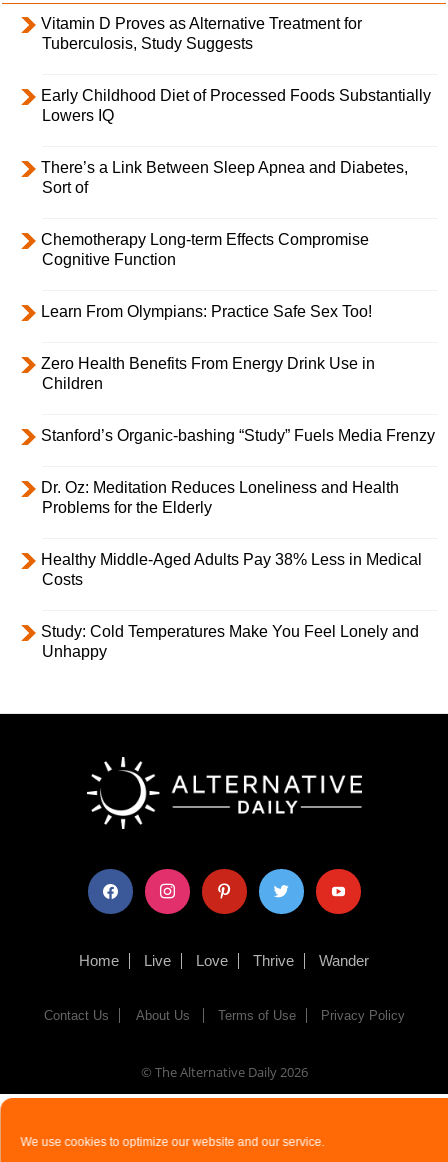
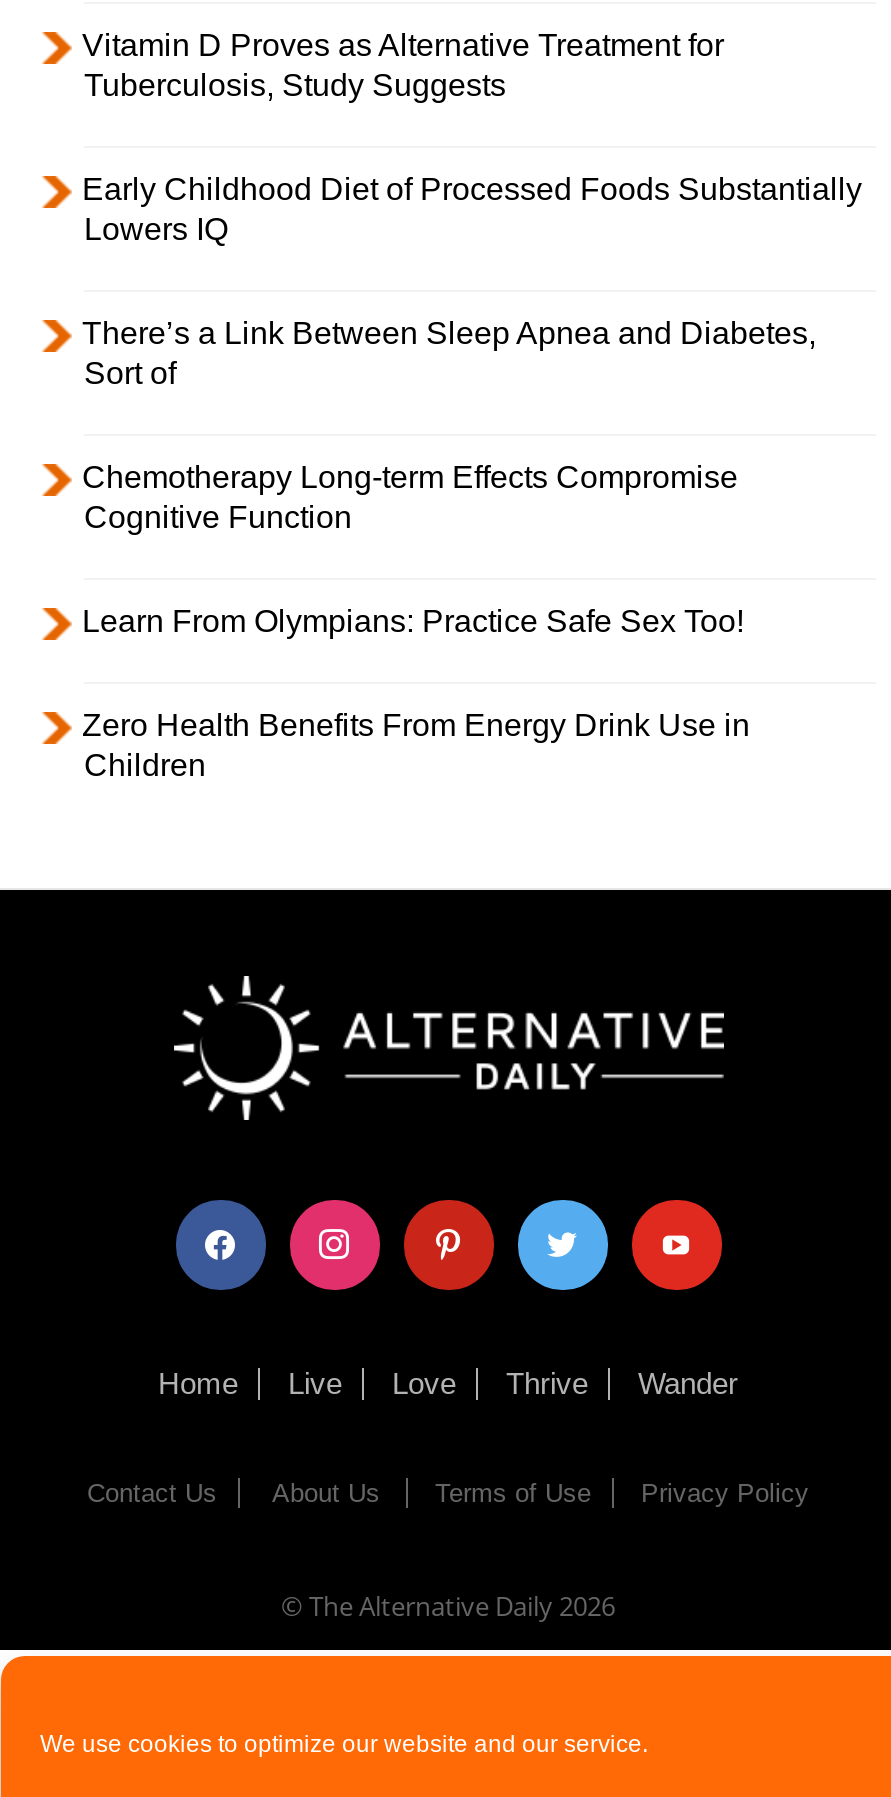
- Stanford’s Organic-bashing “Study” Fuels Media Frenzy
- Dr. Oz: Meditation Reduces Loneliness and Health
- Problems for the Elderly
- Healthy Middle-Aged Adults Pay 38% Less in Medical
- Costs
- Study: Cold Temperatures Make You Feel Lonely and
- Unhappy
